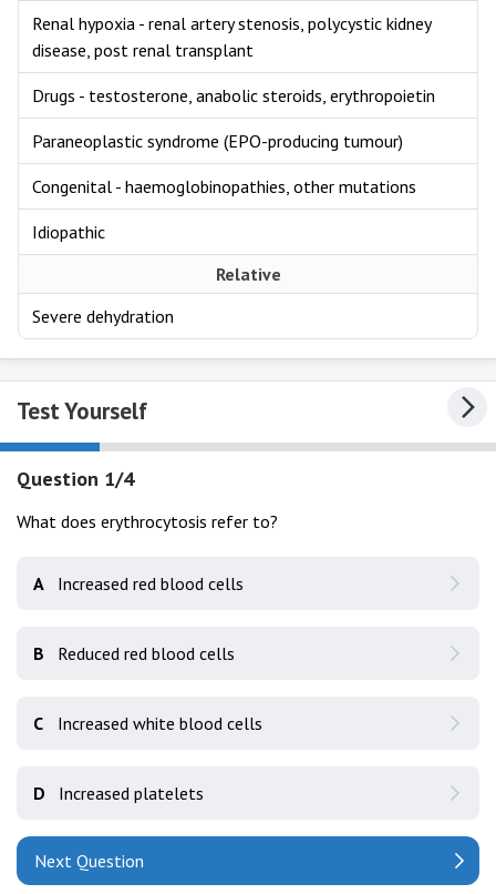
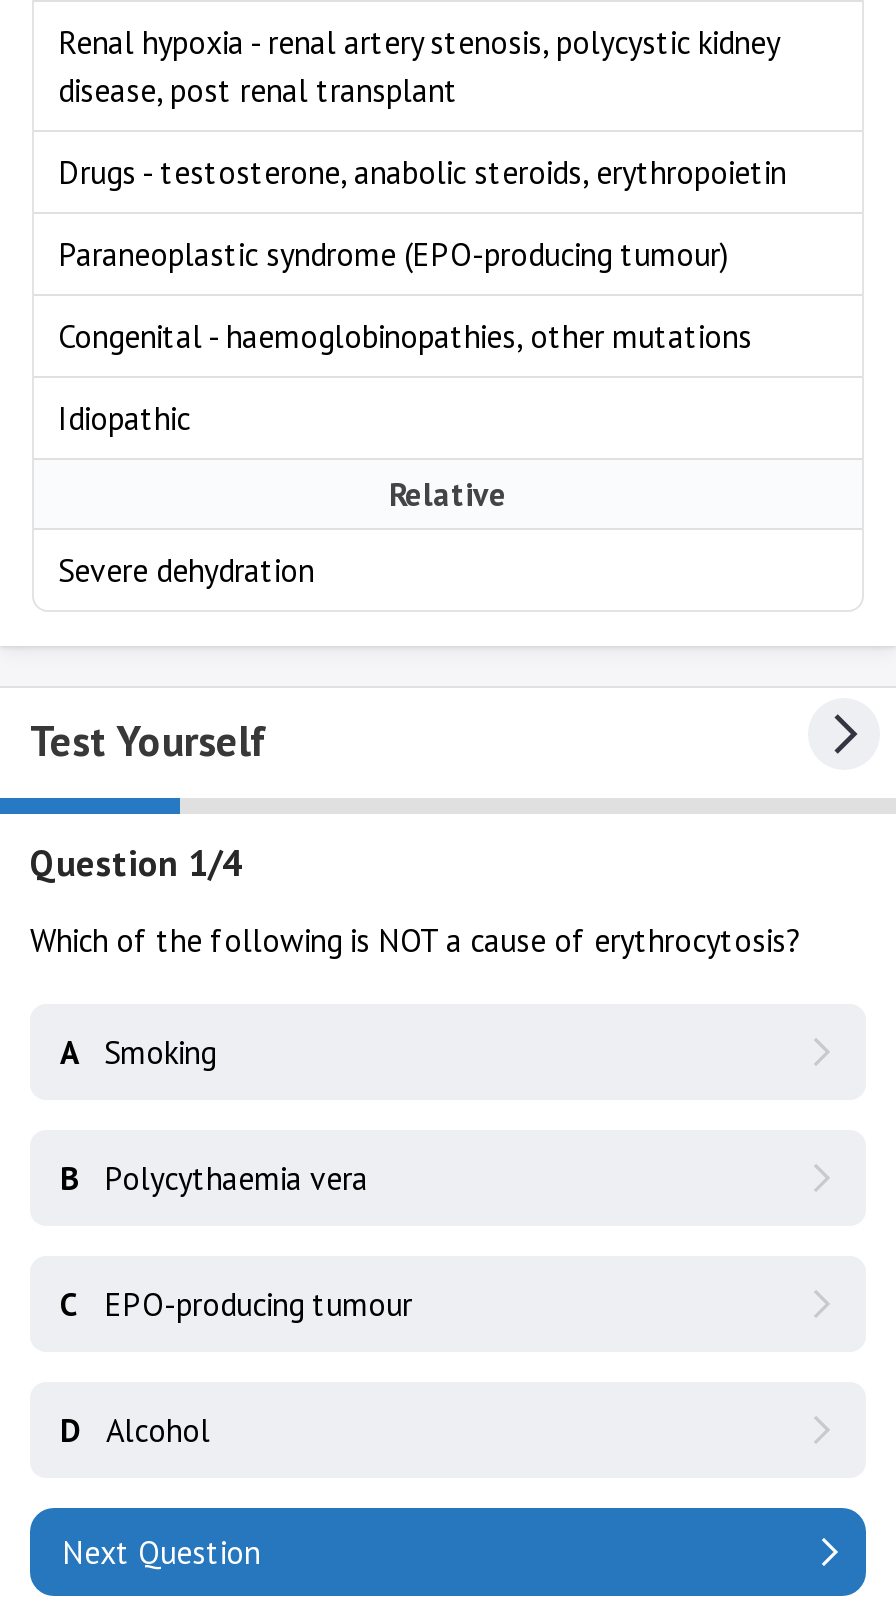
- What does erythrocytosis refer to?
+ Which of the following is NOT a cause of erythrocytosis?

- A Increased red blood cells
+ A Smoking

- B Reduced red blood cells
+ B Polycythaemia vera

- Increased white blood cells
+ EPO-producing tumour

- D Increased platelets
+ D Alcohol
